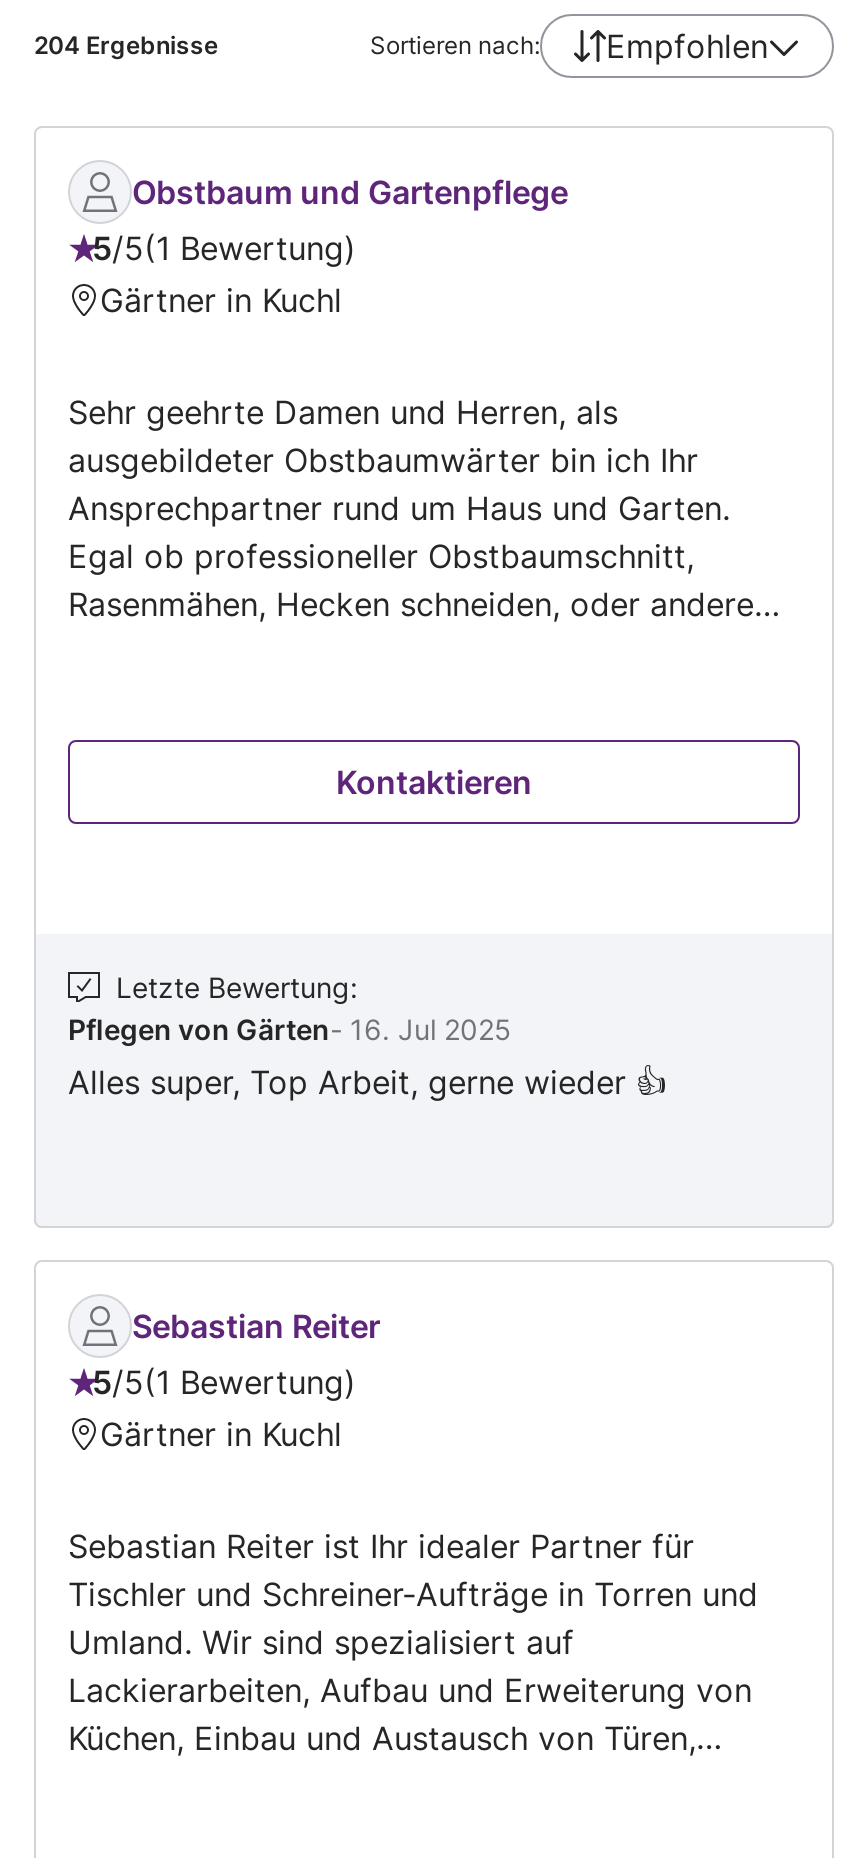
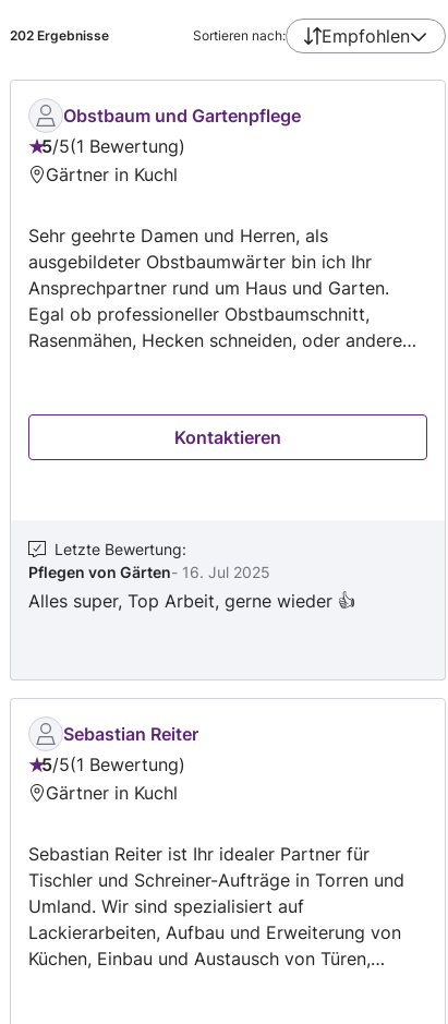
- 204 Ergebnisse
+ 202 Ergebnisse
